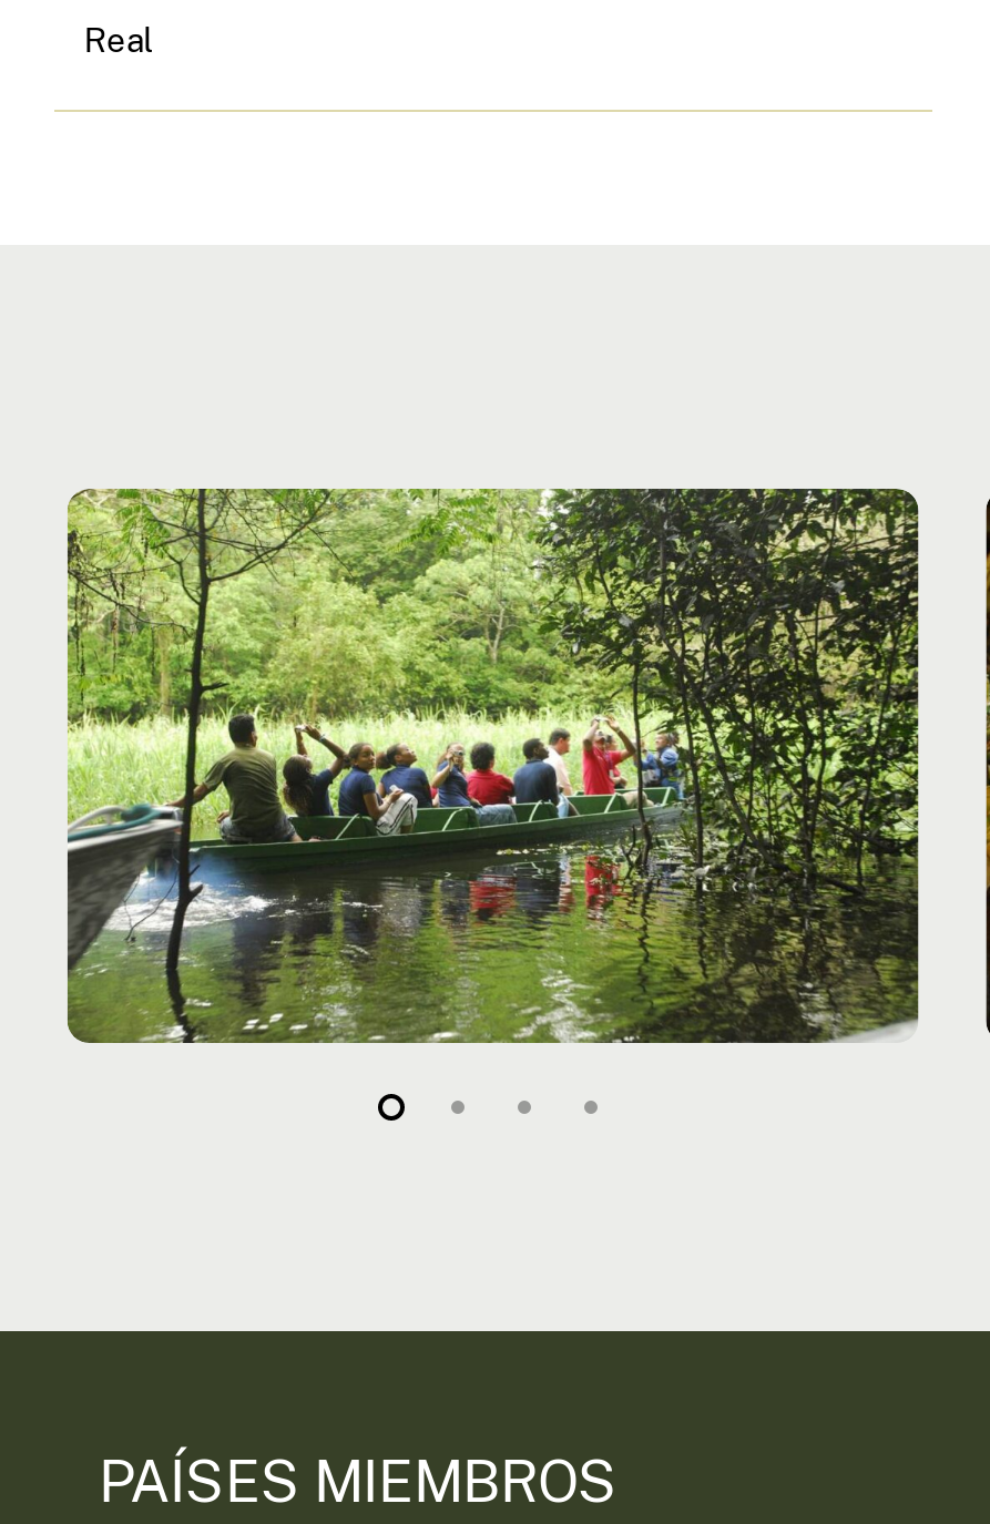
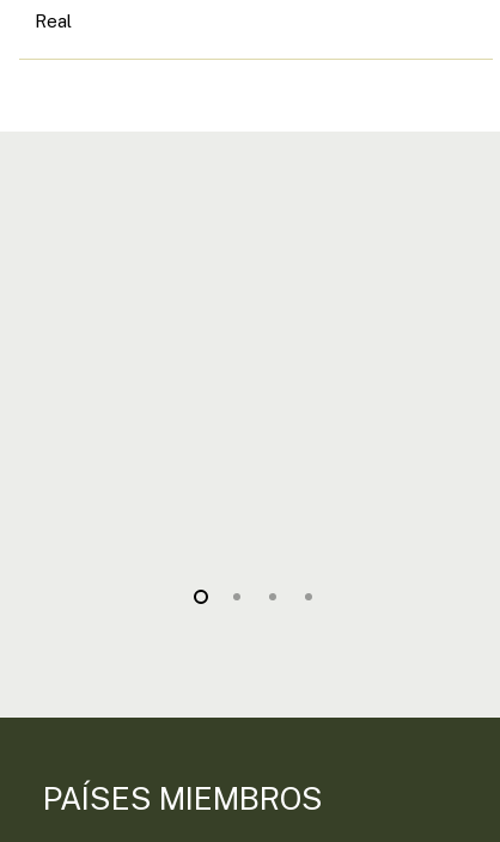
- [image]
